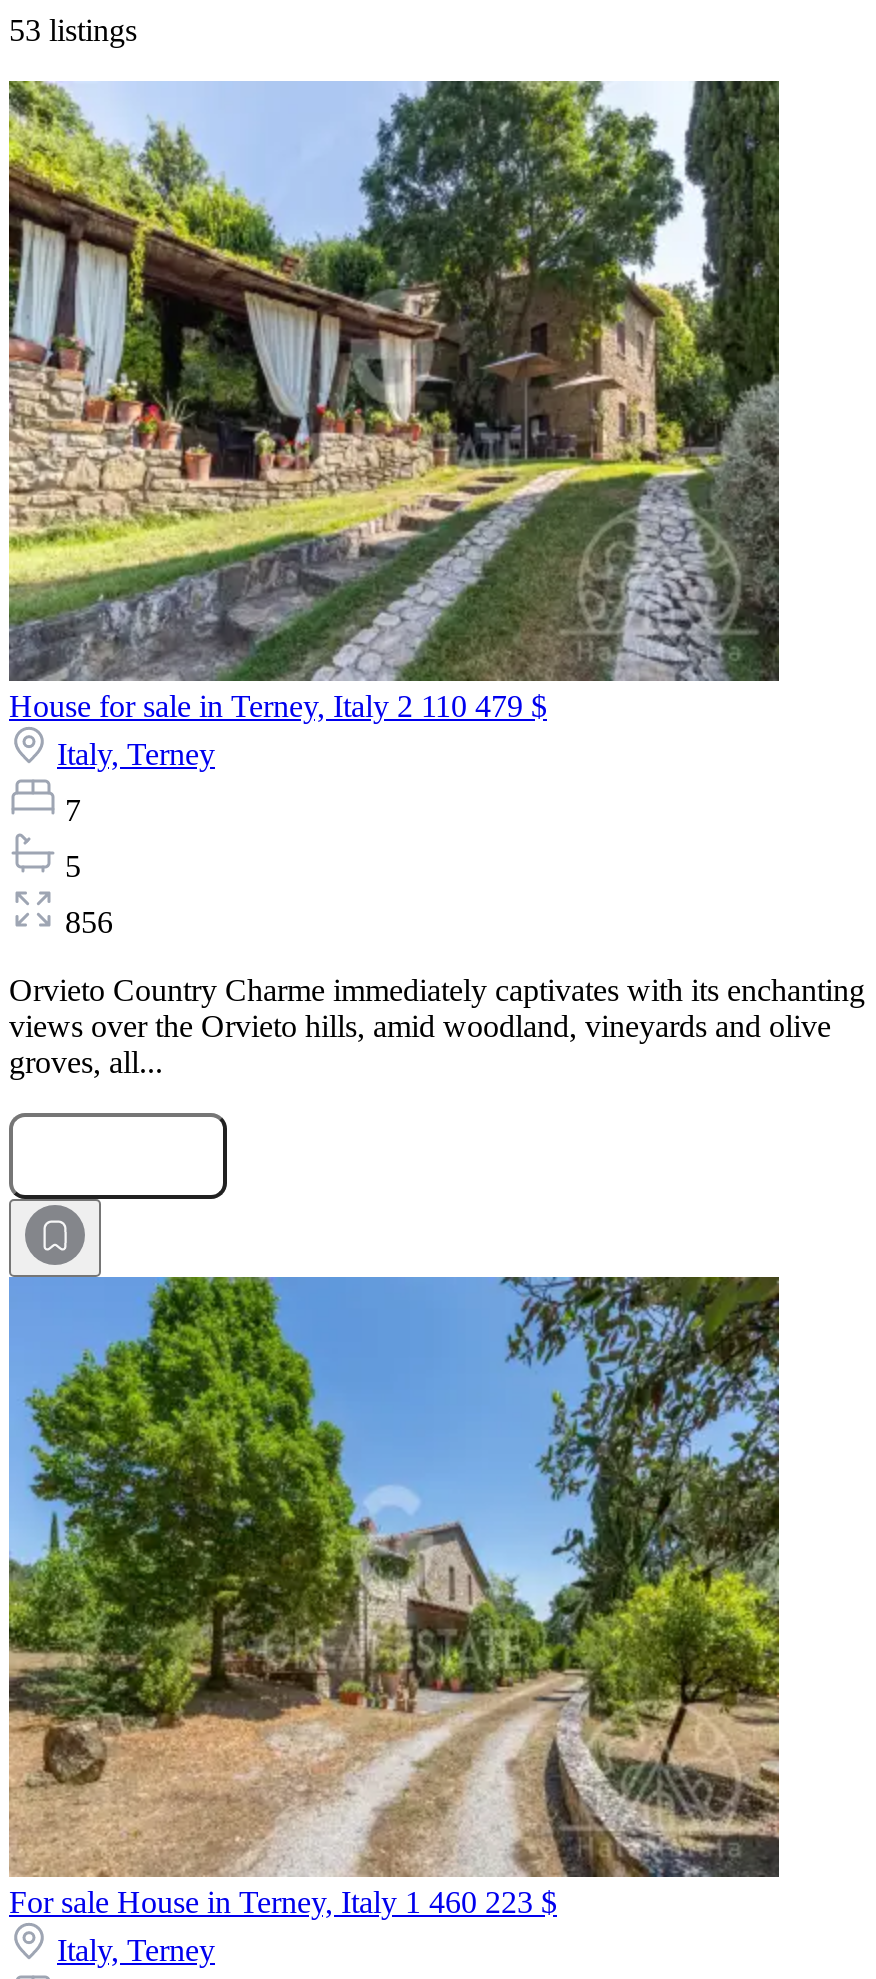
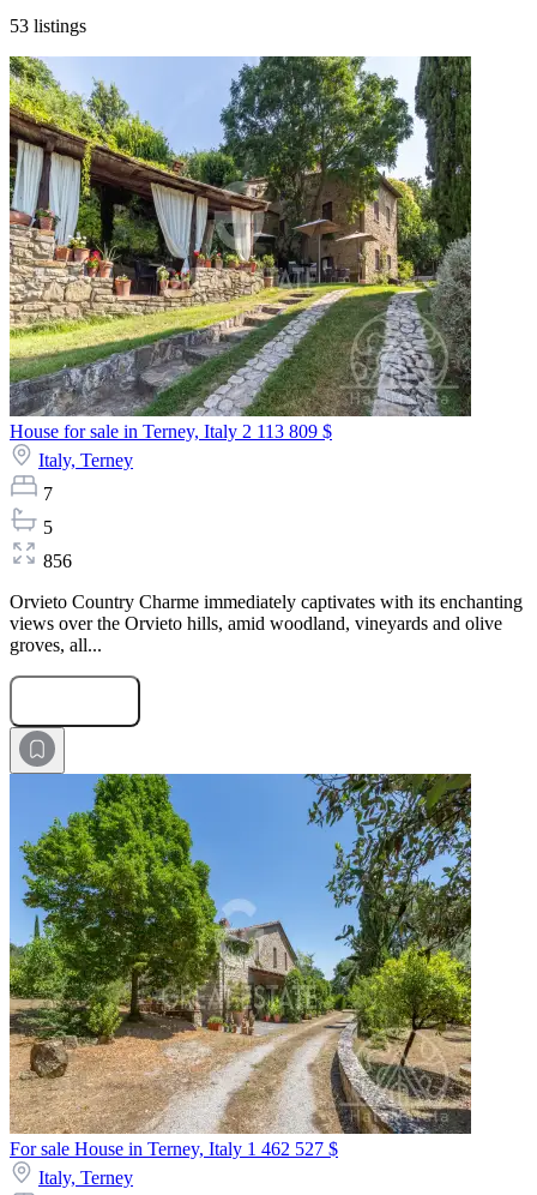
- House for sale in Terney, Italy 2 110 479 $
+ House for sale in Terney, Italy 2 113 809 $

- For sale House in Terney, Italy 1 460 223 $
+ For sale House in Terney, Italy 1 462 527 $
